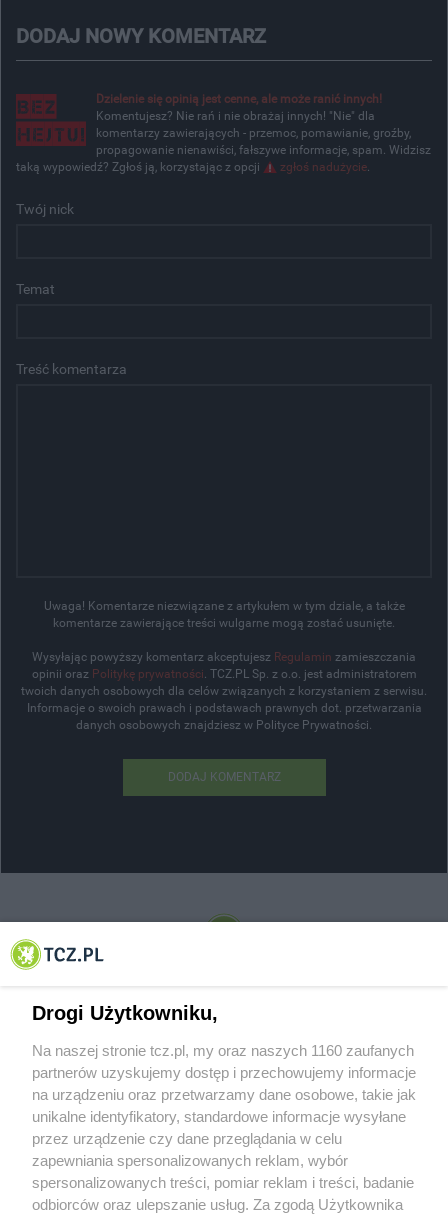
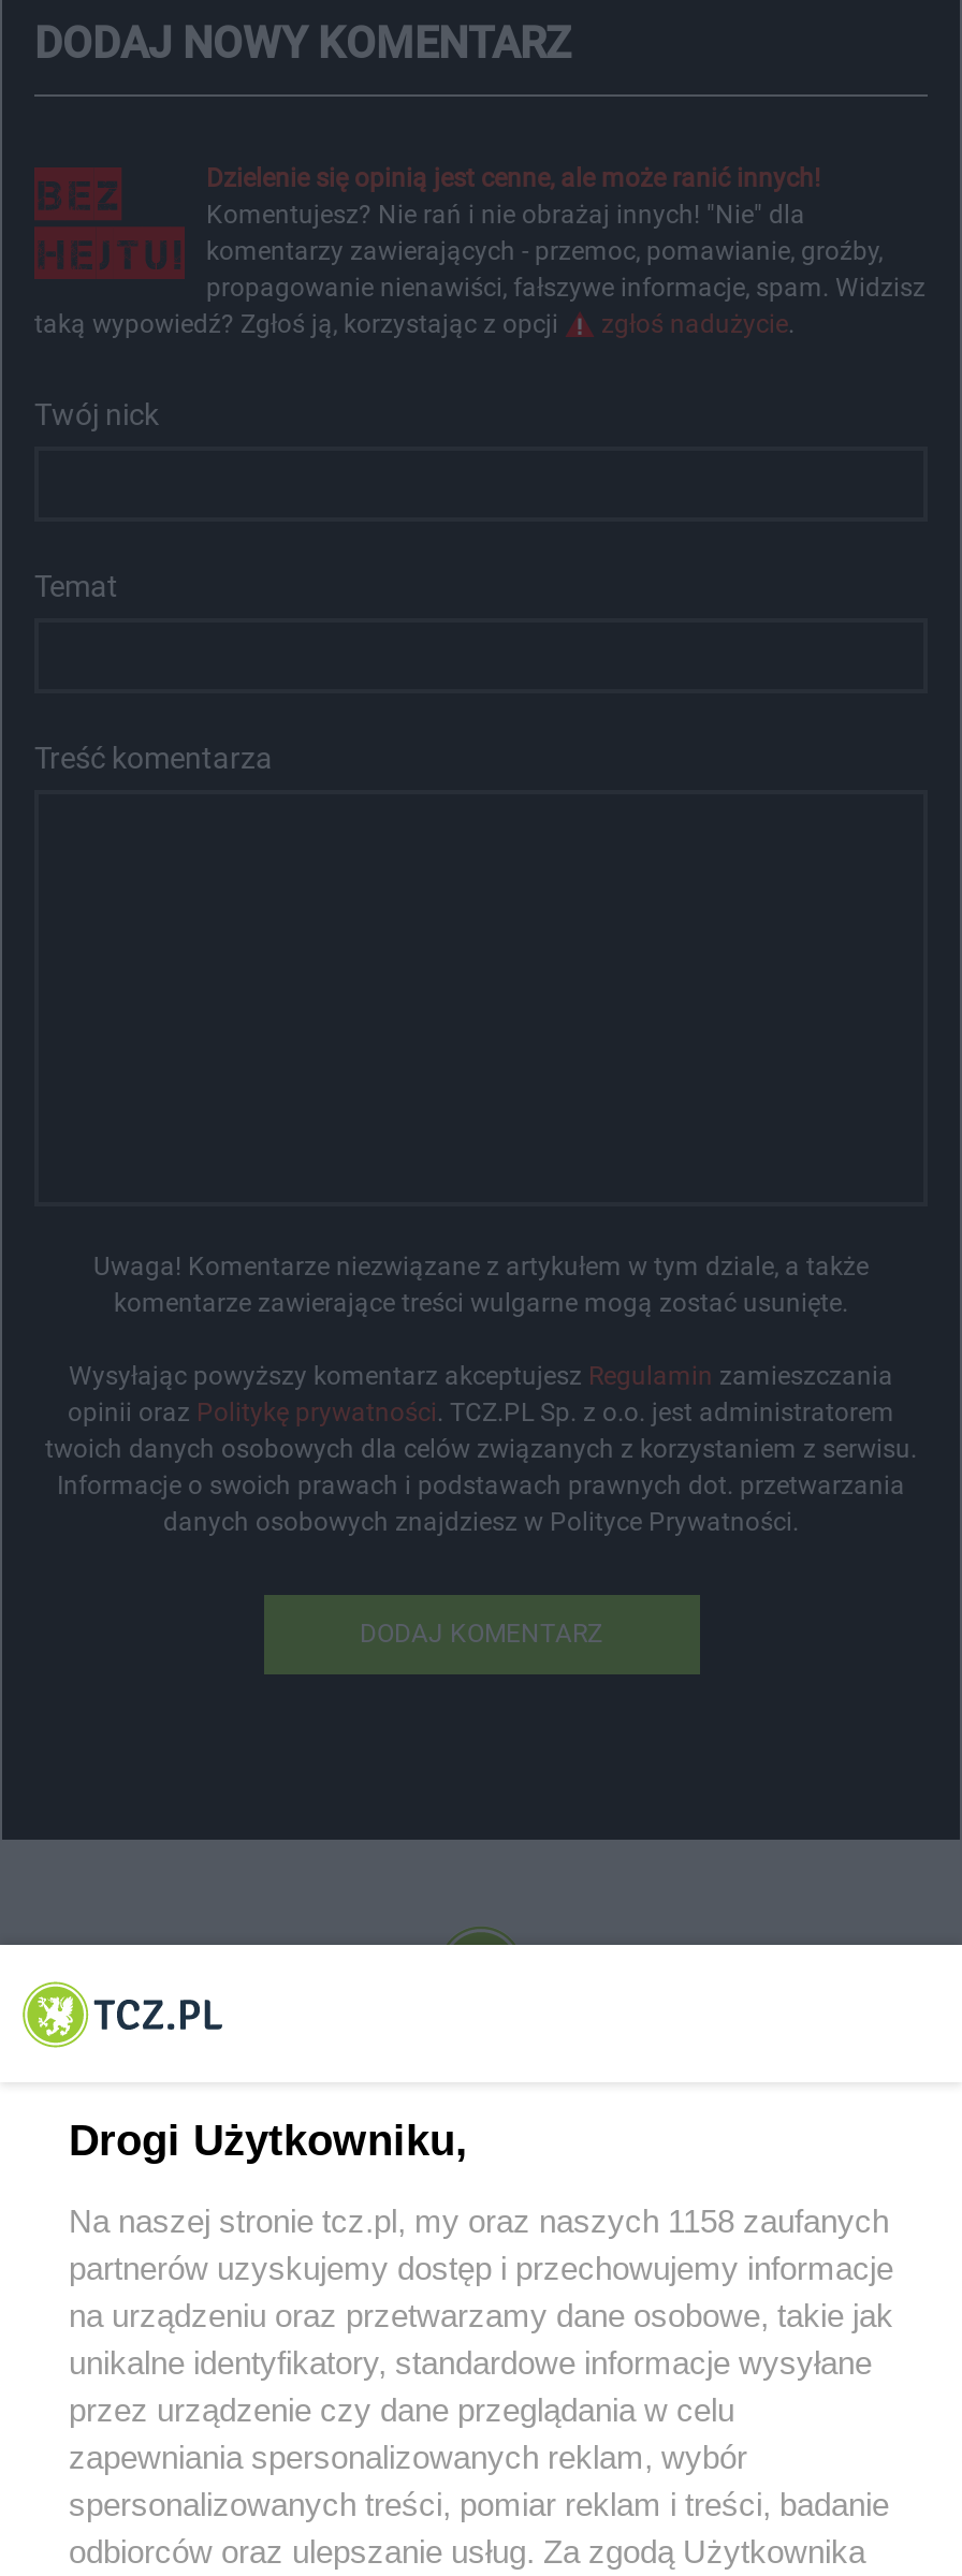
- Na naszej stronie tcz.pl, my oraz naszych 1160 zaufanych
+ Na naszej stronie tcz.pl, my oraz naszych 1158 zaufanych
